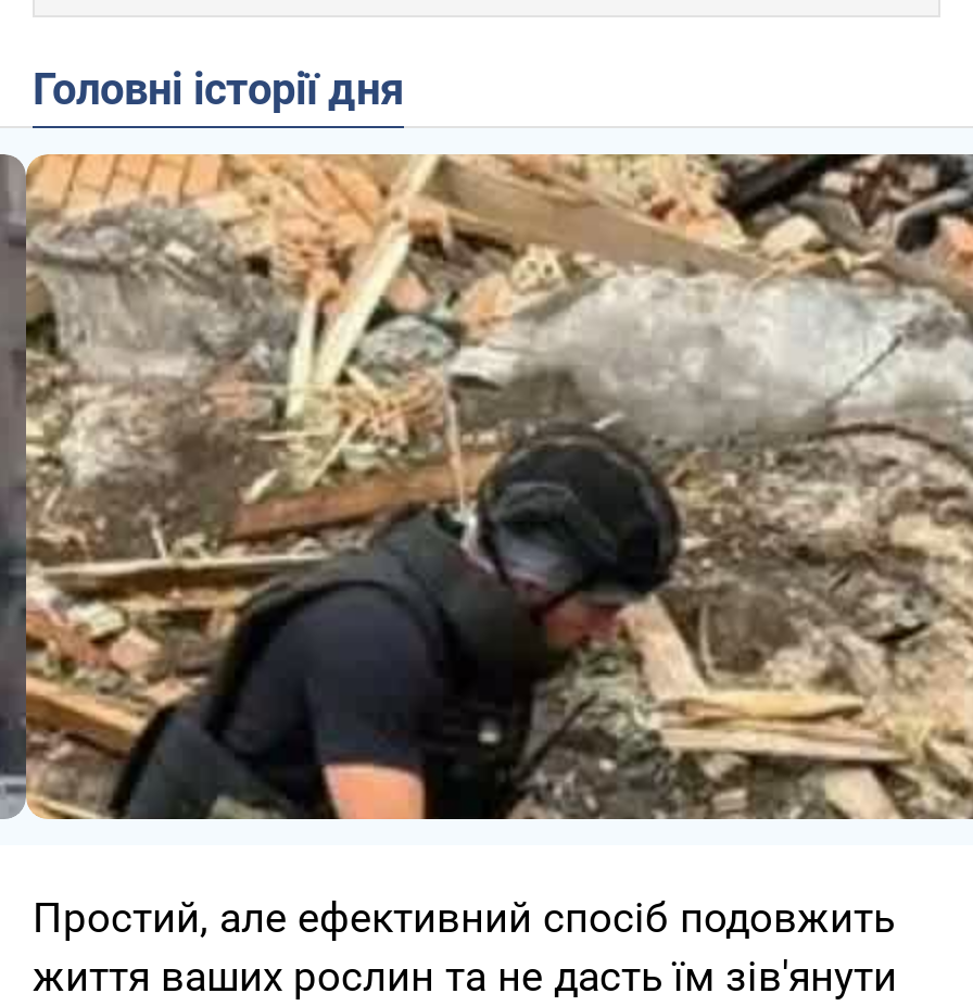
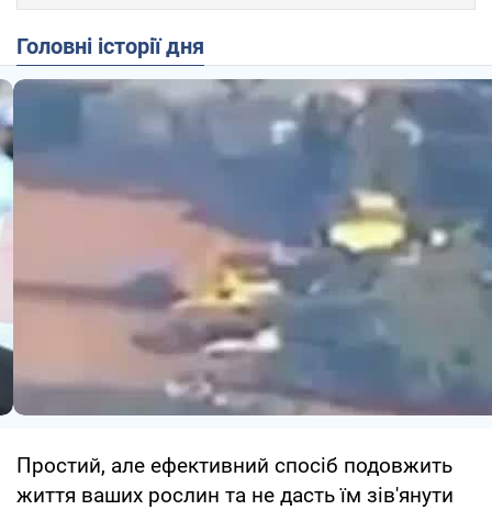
- [image]
+ [image]
